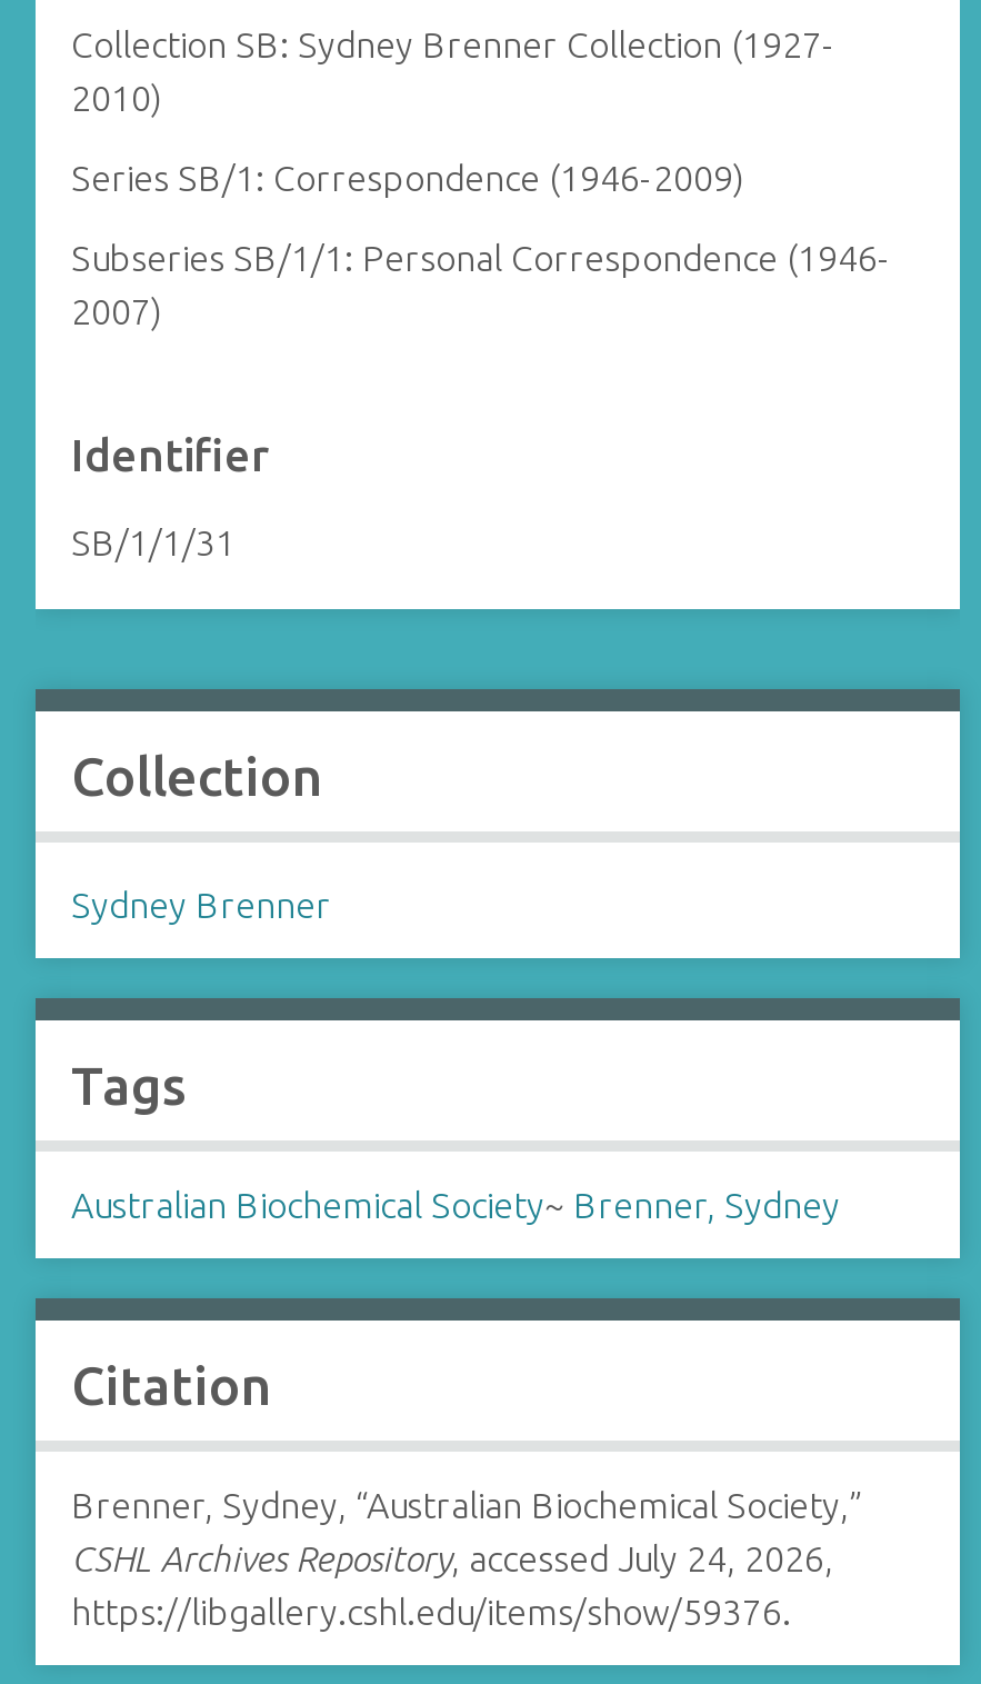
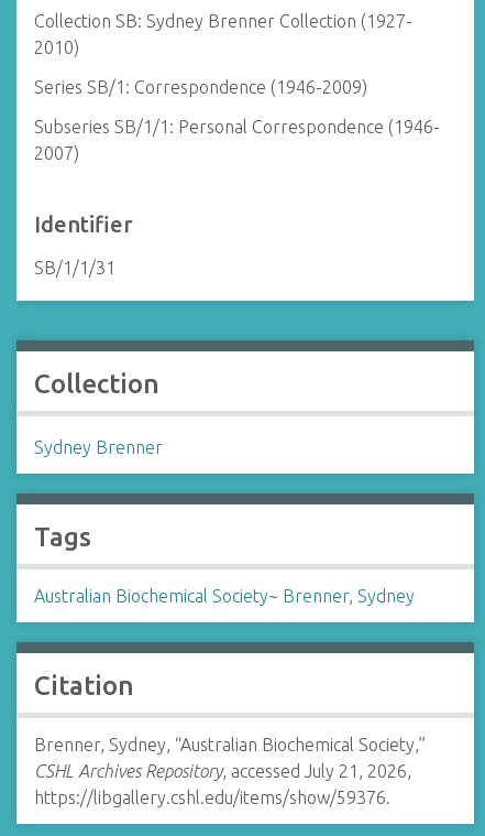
- CSHL Archives Repository, accessed July 24, 2026,
+ CSHL Archives Repository, accessed July 21, 2026,
